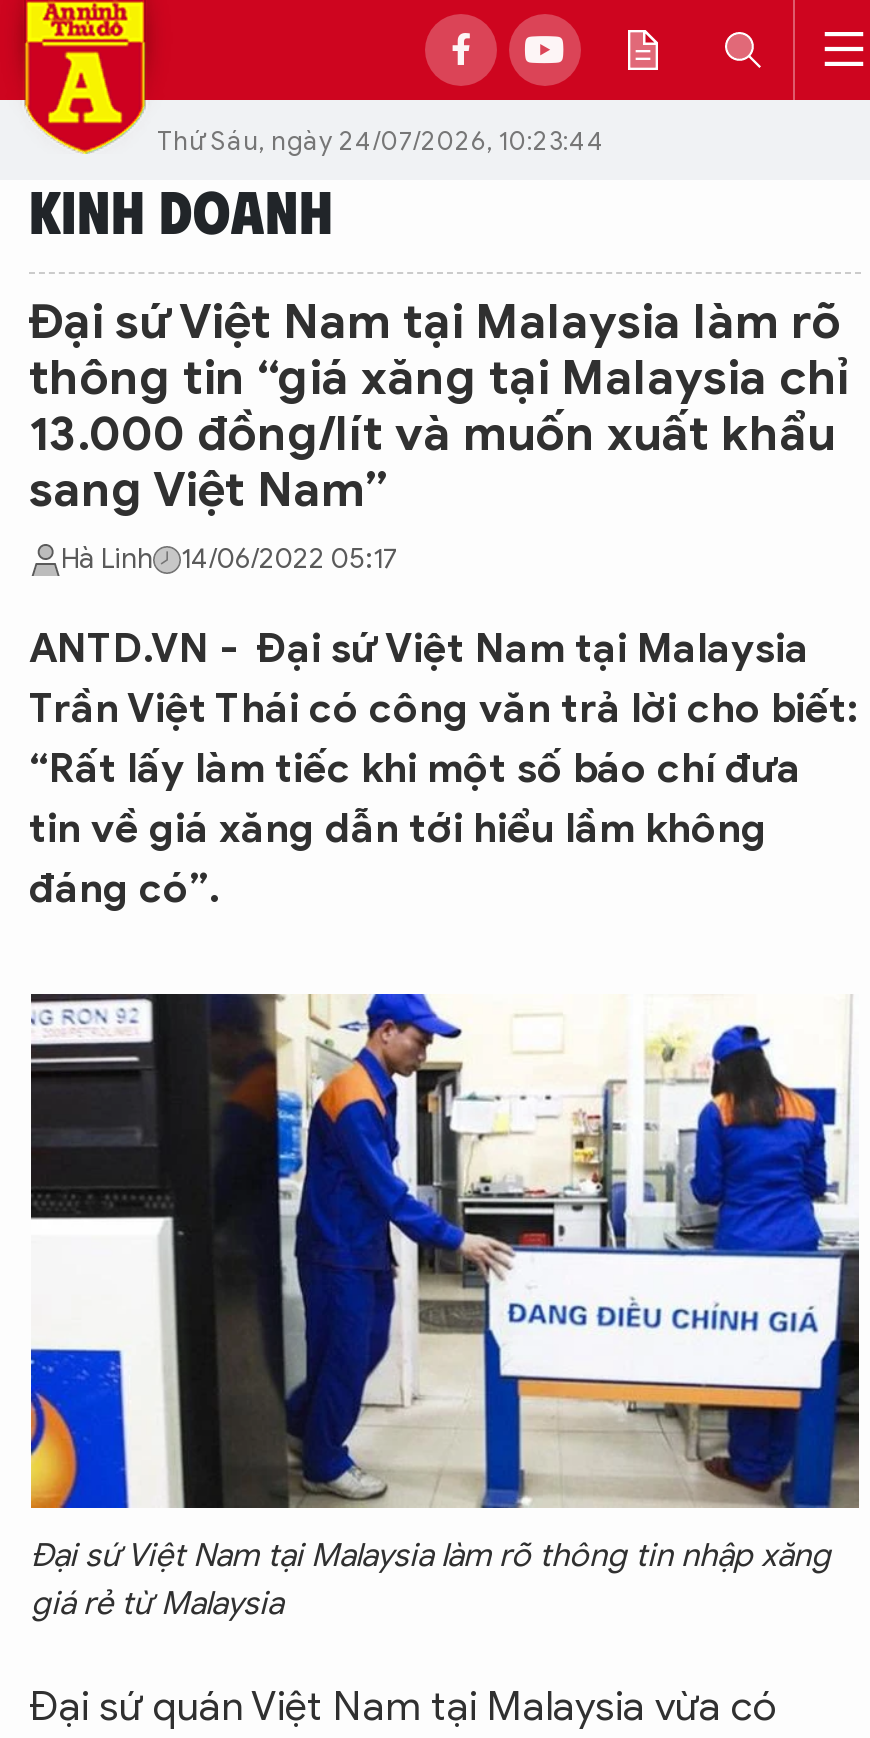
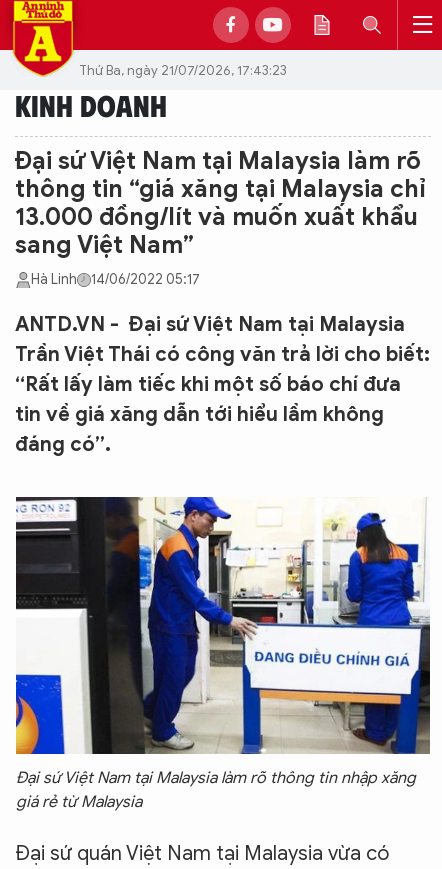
- Thứ Sáu, ngày 24/07/2026, 10:23:44
+ Thứ Ba, ngày 21/07/2026, 17:43:23
